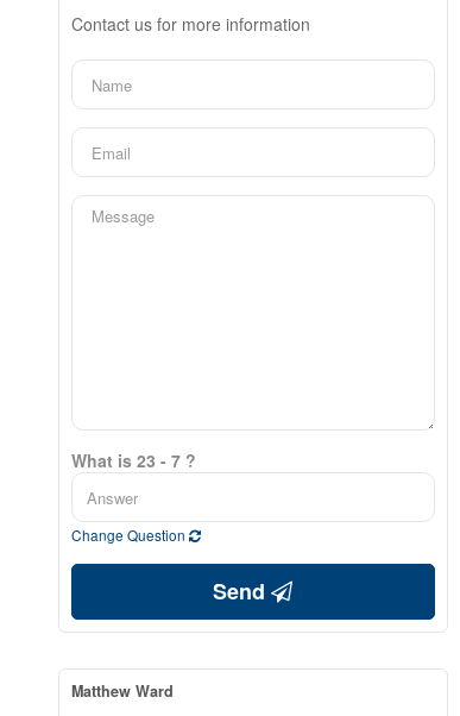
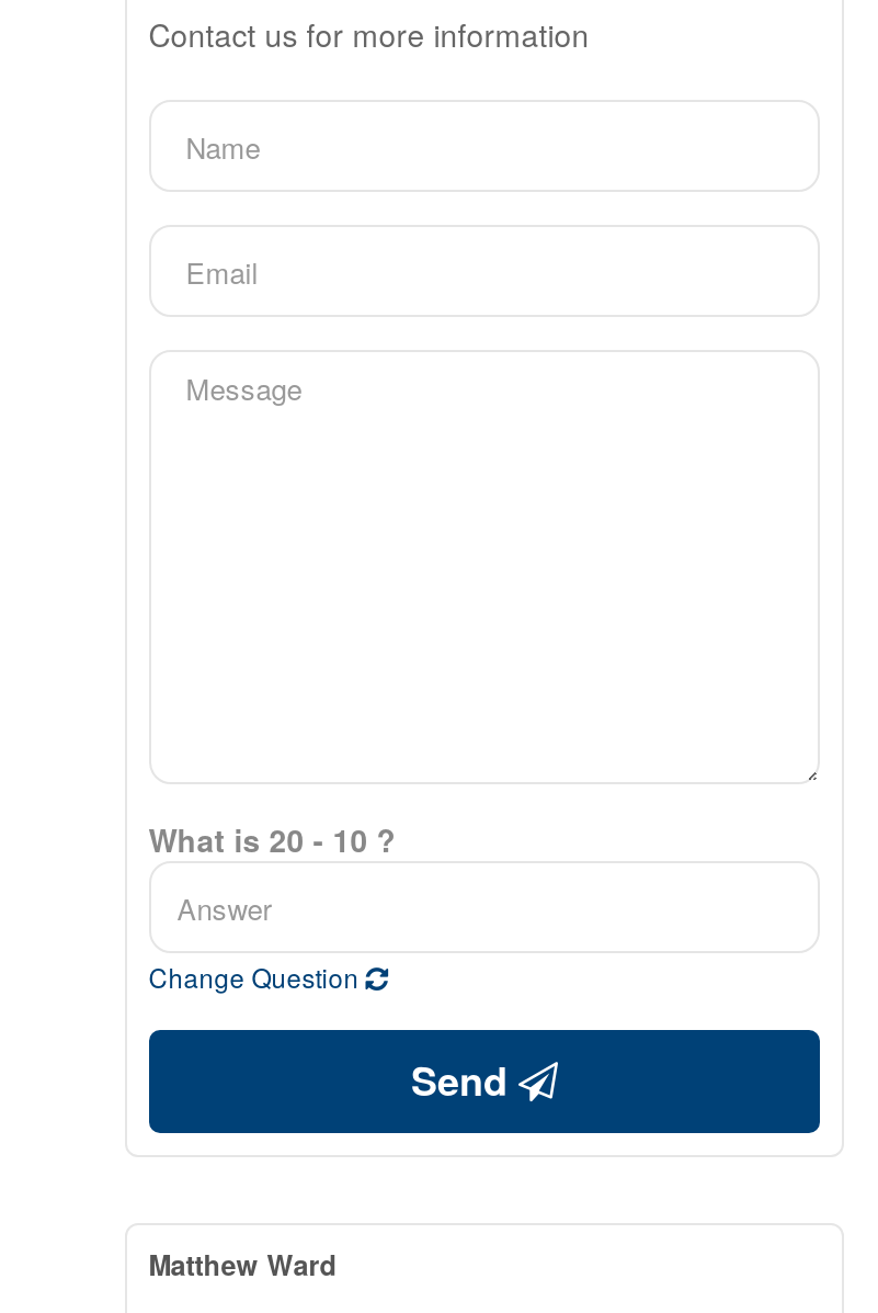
- What is 23 - 7 ?
+ What is 20 - 10 ?
